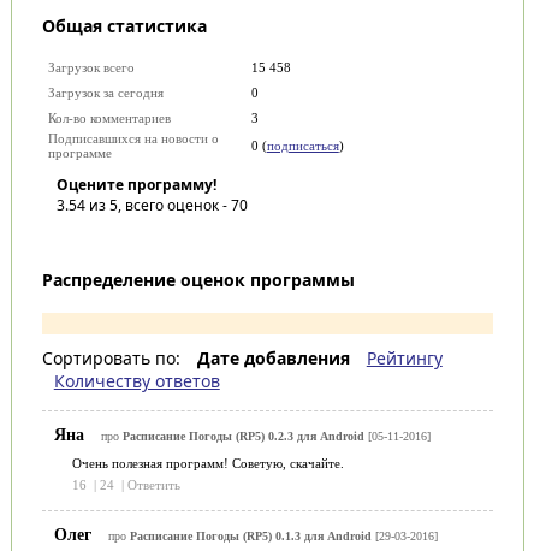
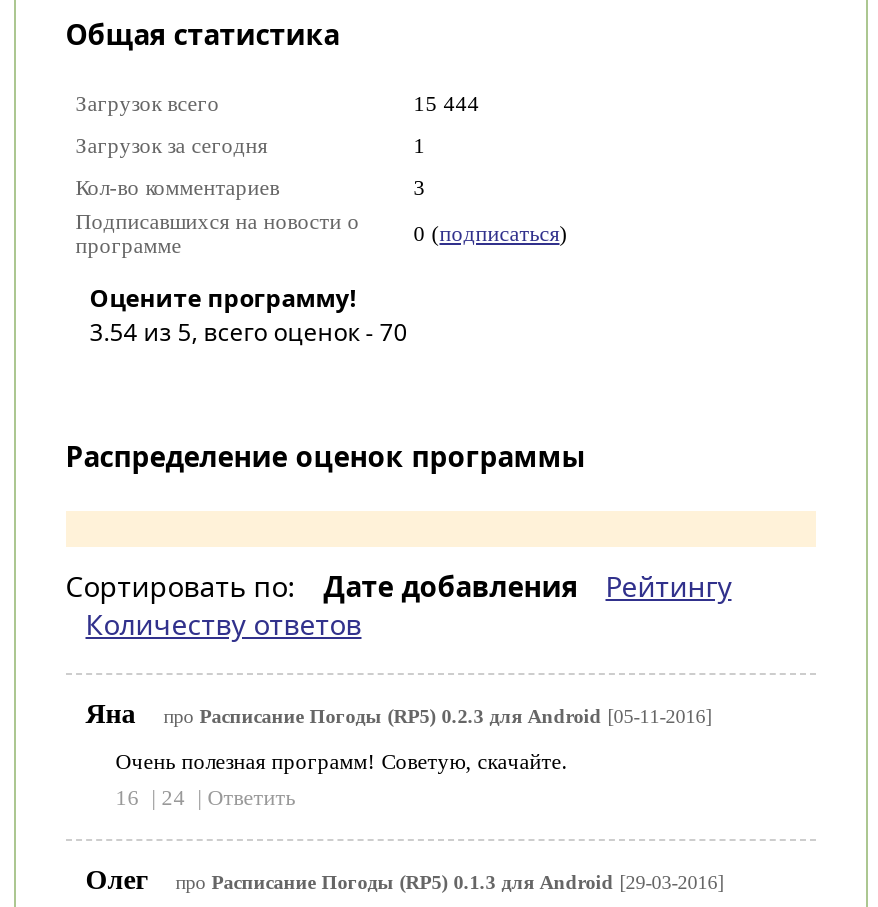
- 15 458
+ 15 444

- 0
+ 1
